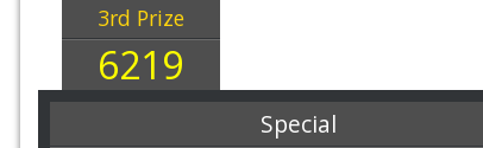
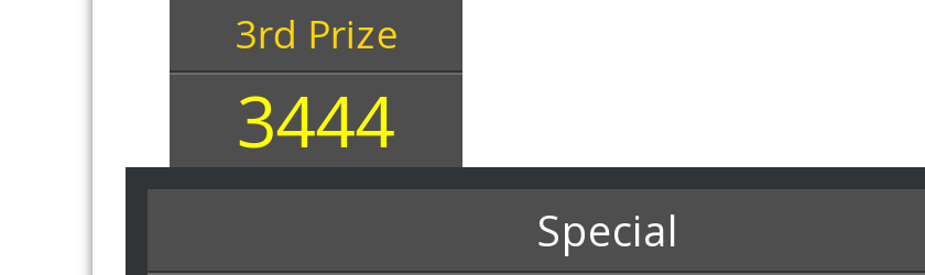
- 6219
+ 3444
